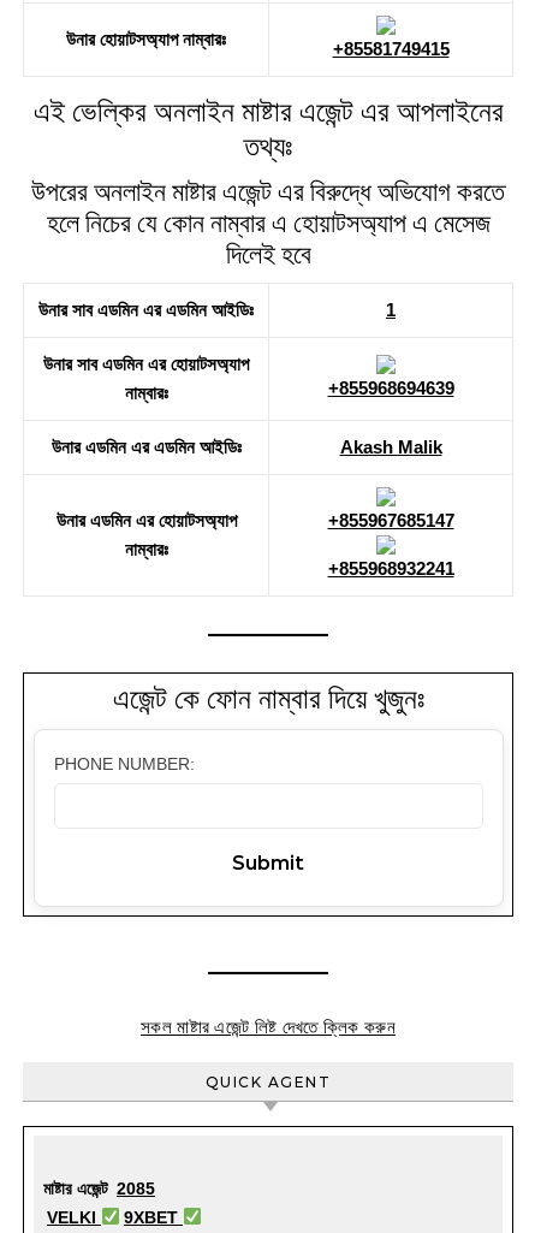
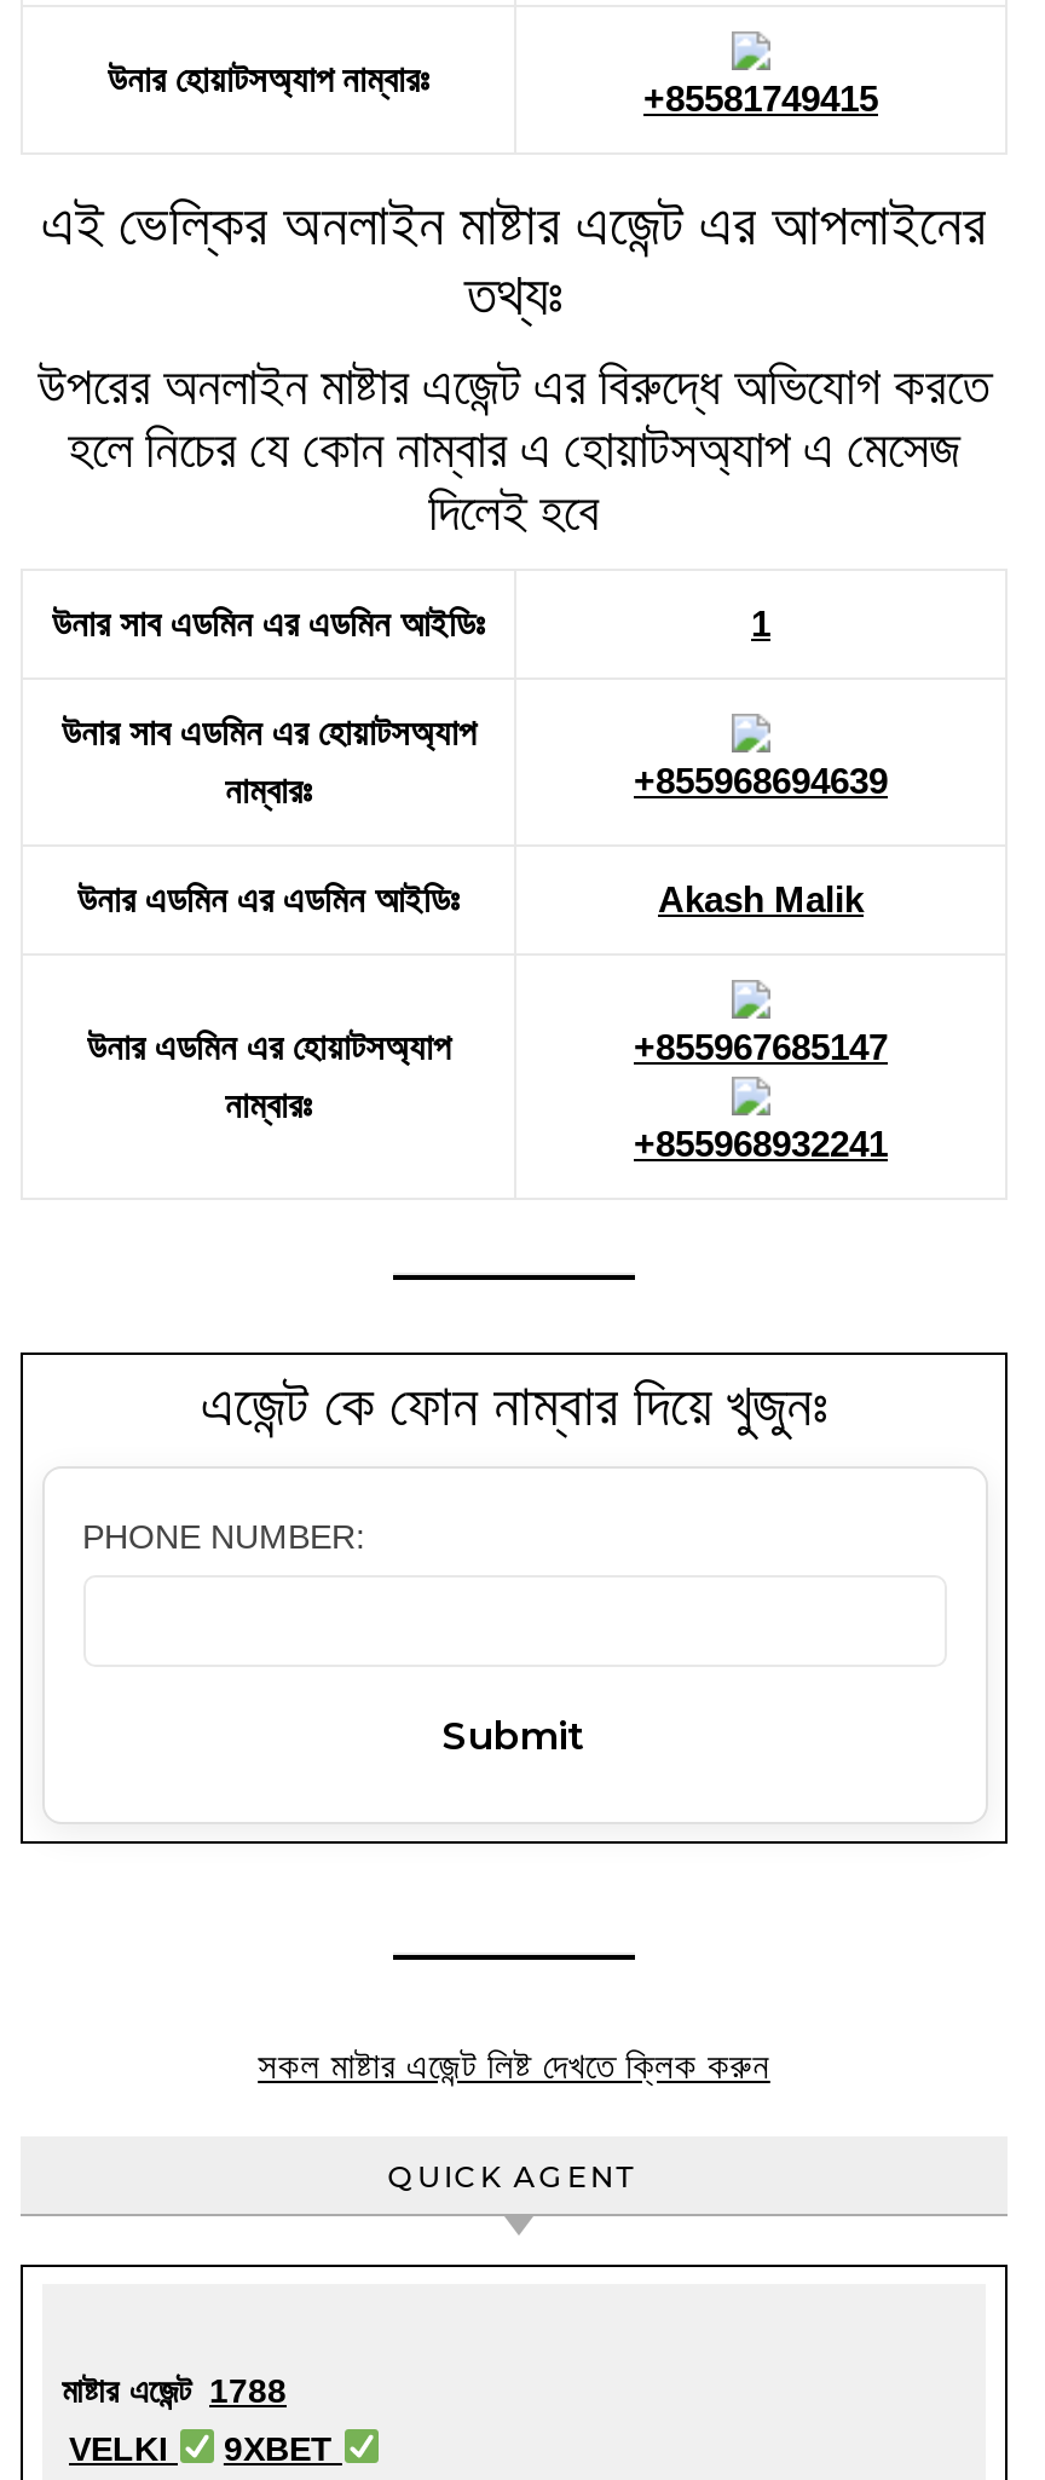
- মাষ্টার এজেন্ট 2085
+ মাষ্টার এজেন্ট 1788
